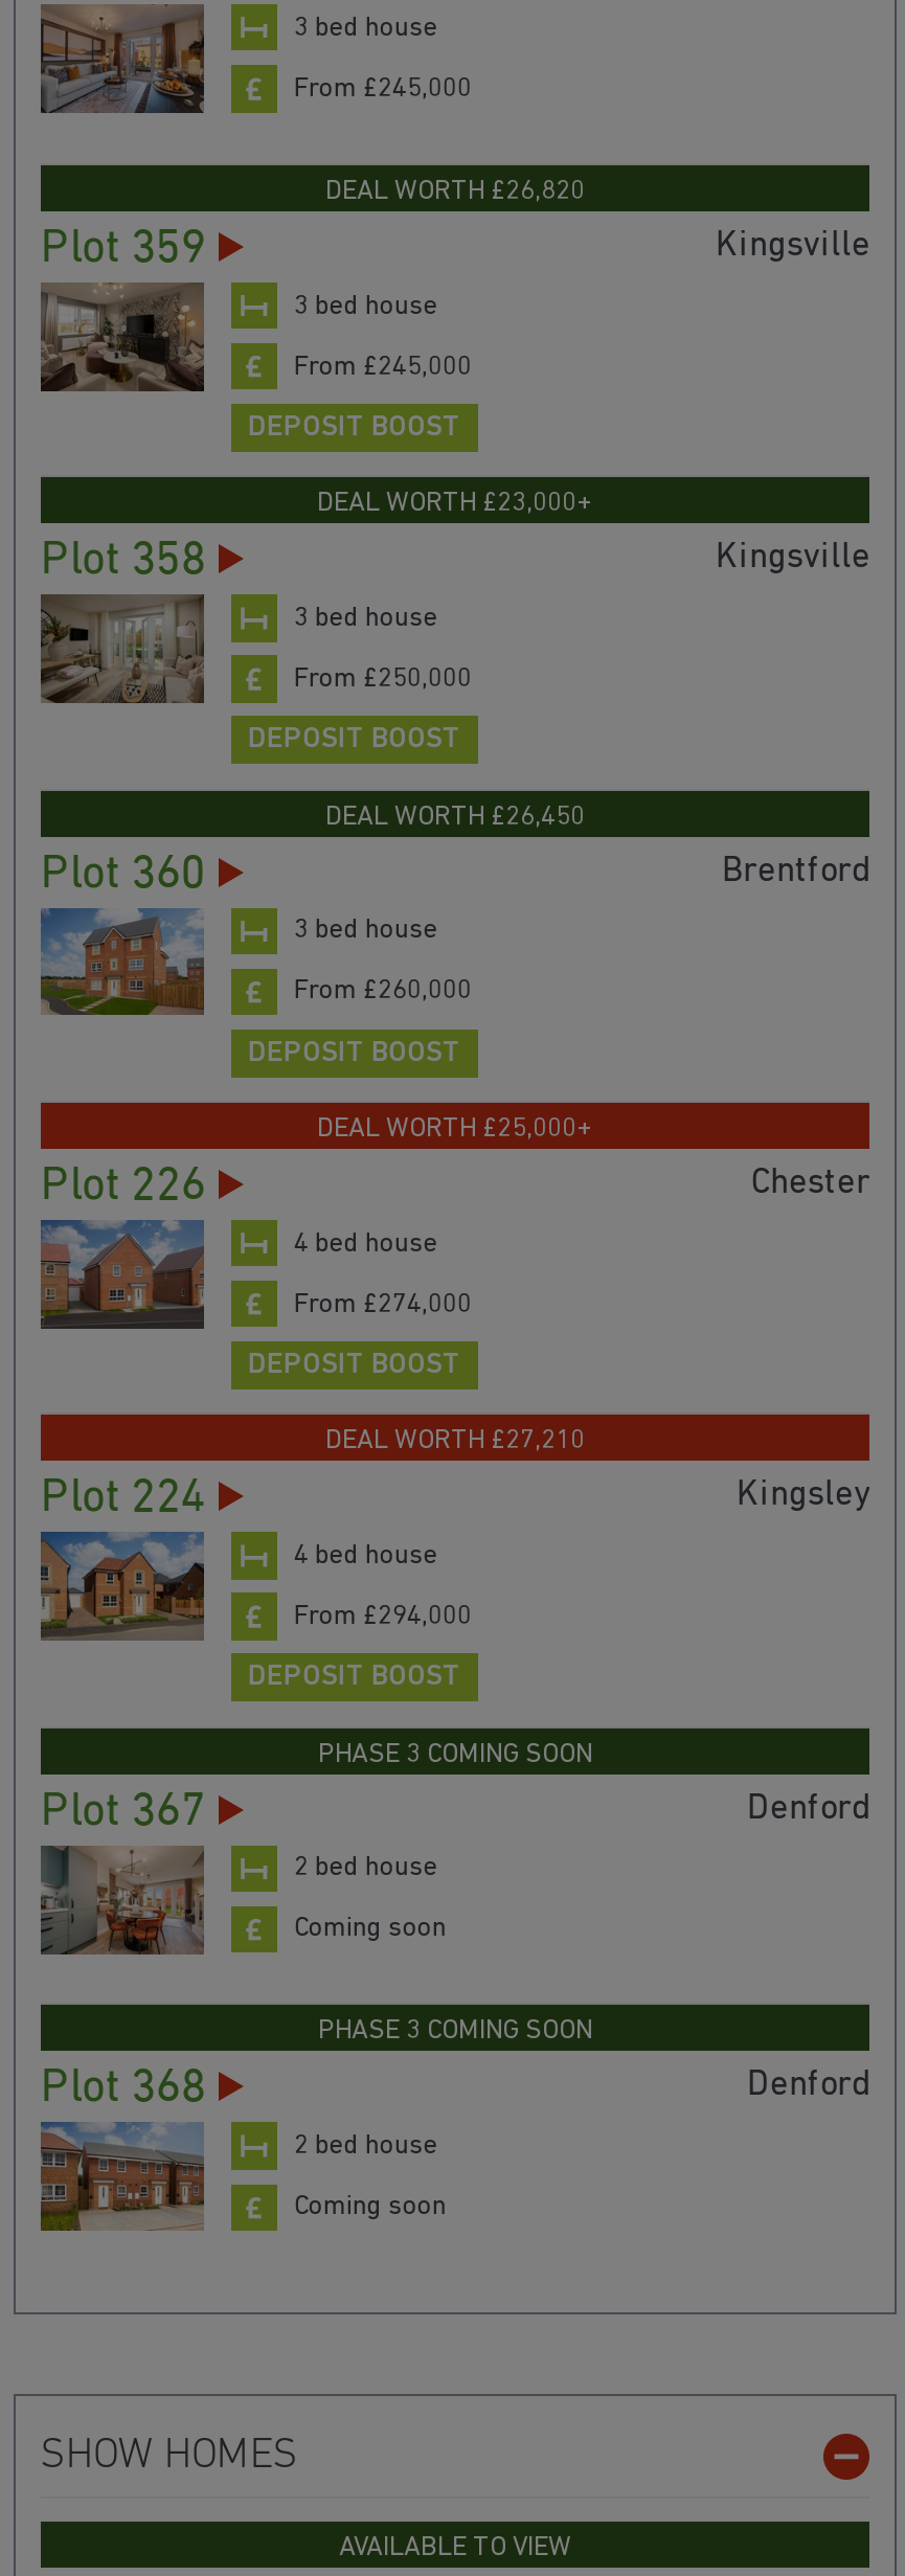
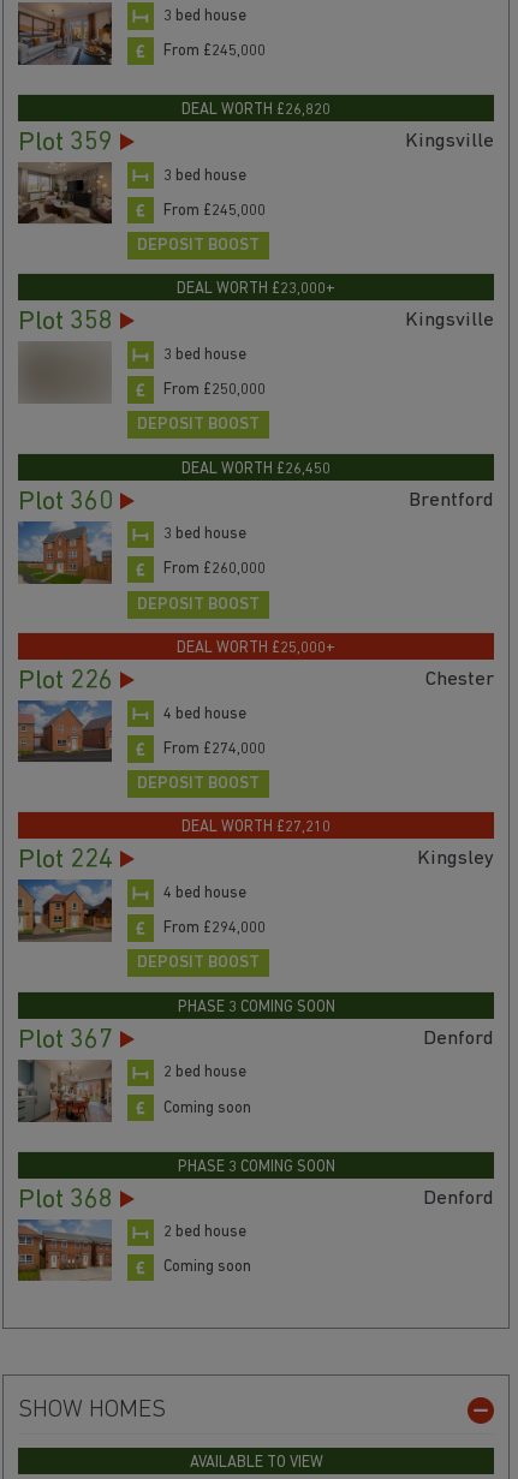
- [image]
